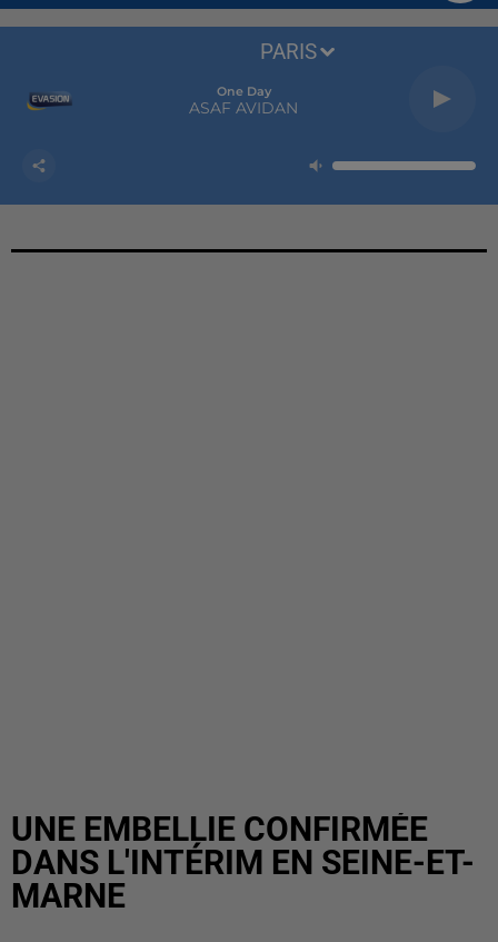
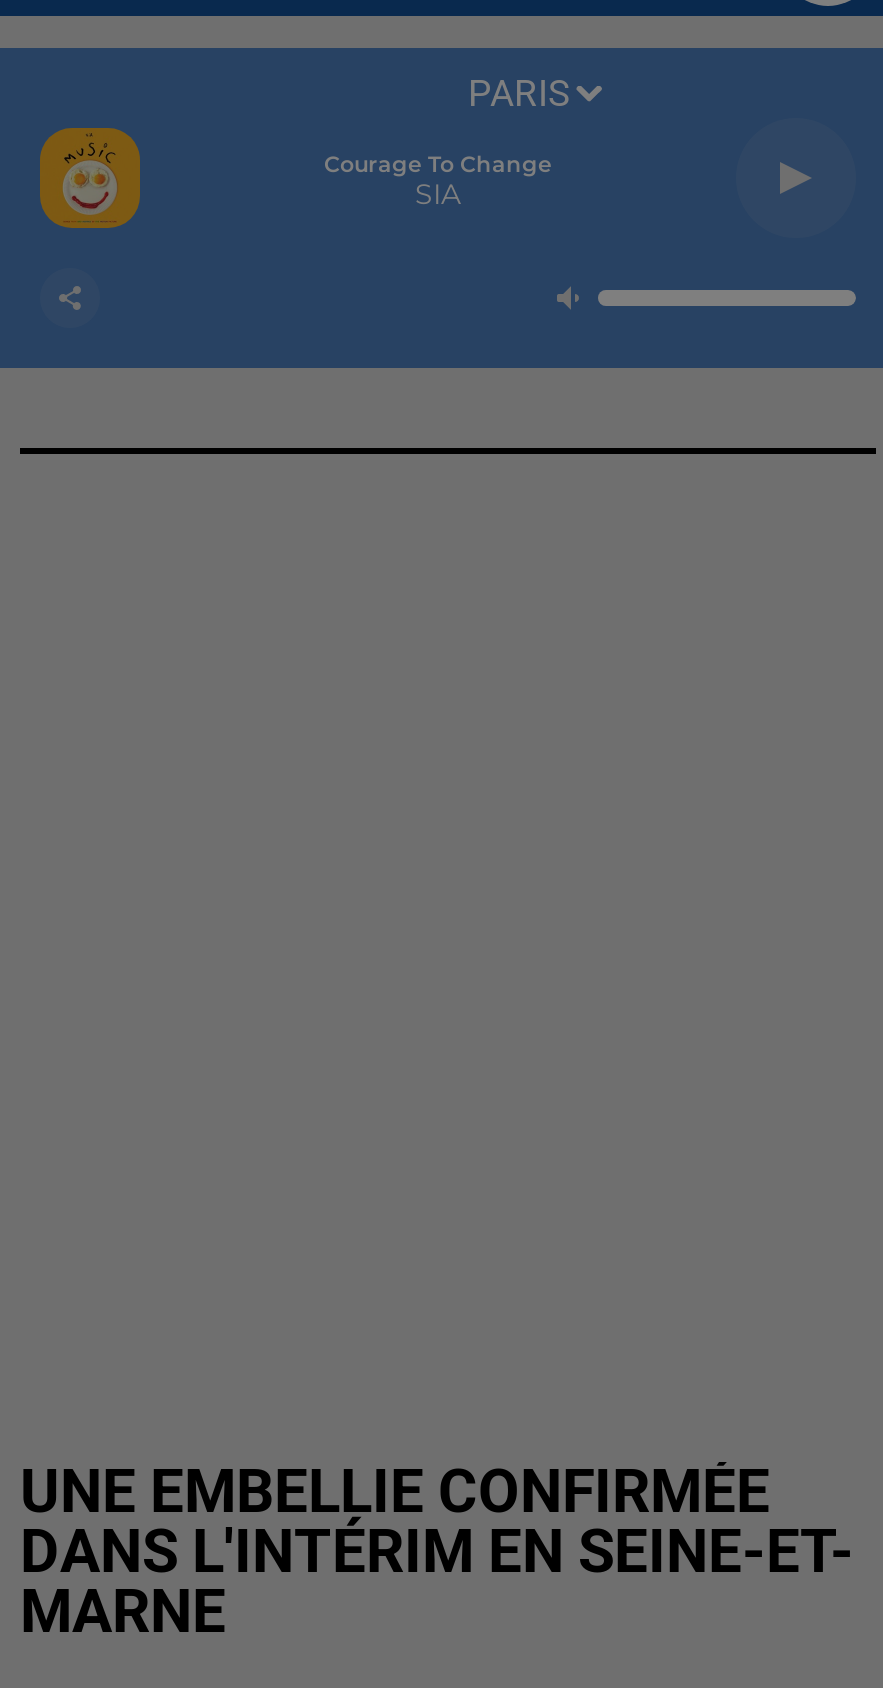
- [image]
+ [image]

- One Day
- ASAF AVIDAN
+ Courage To Change
+ SIA
